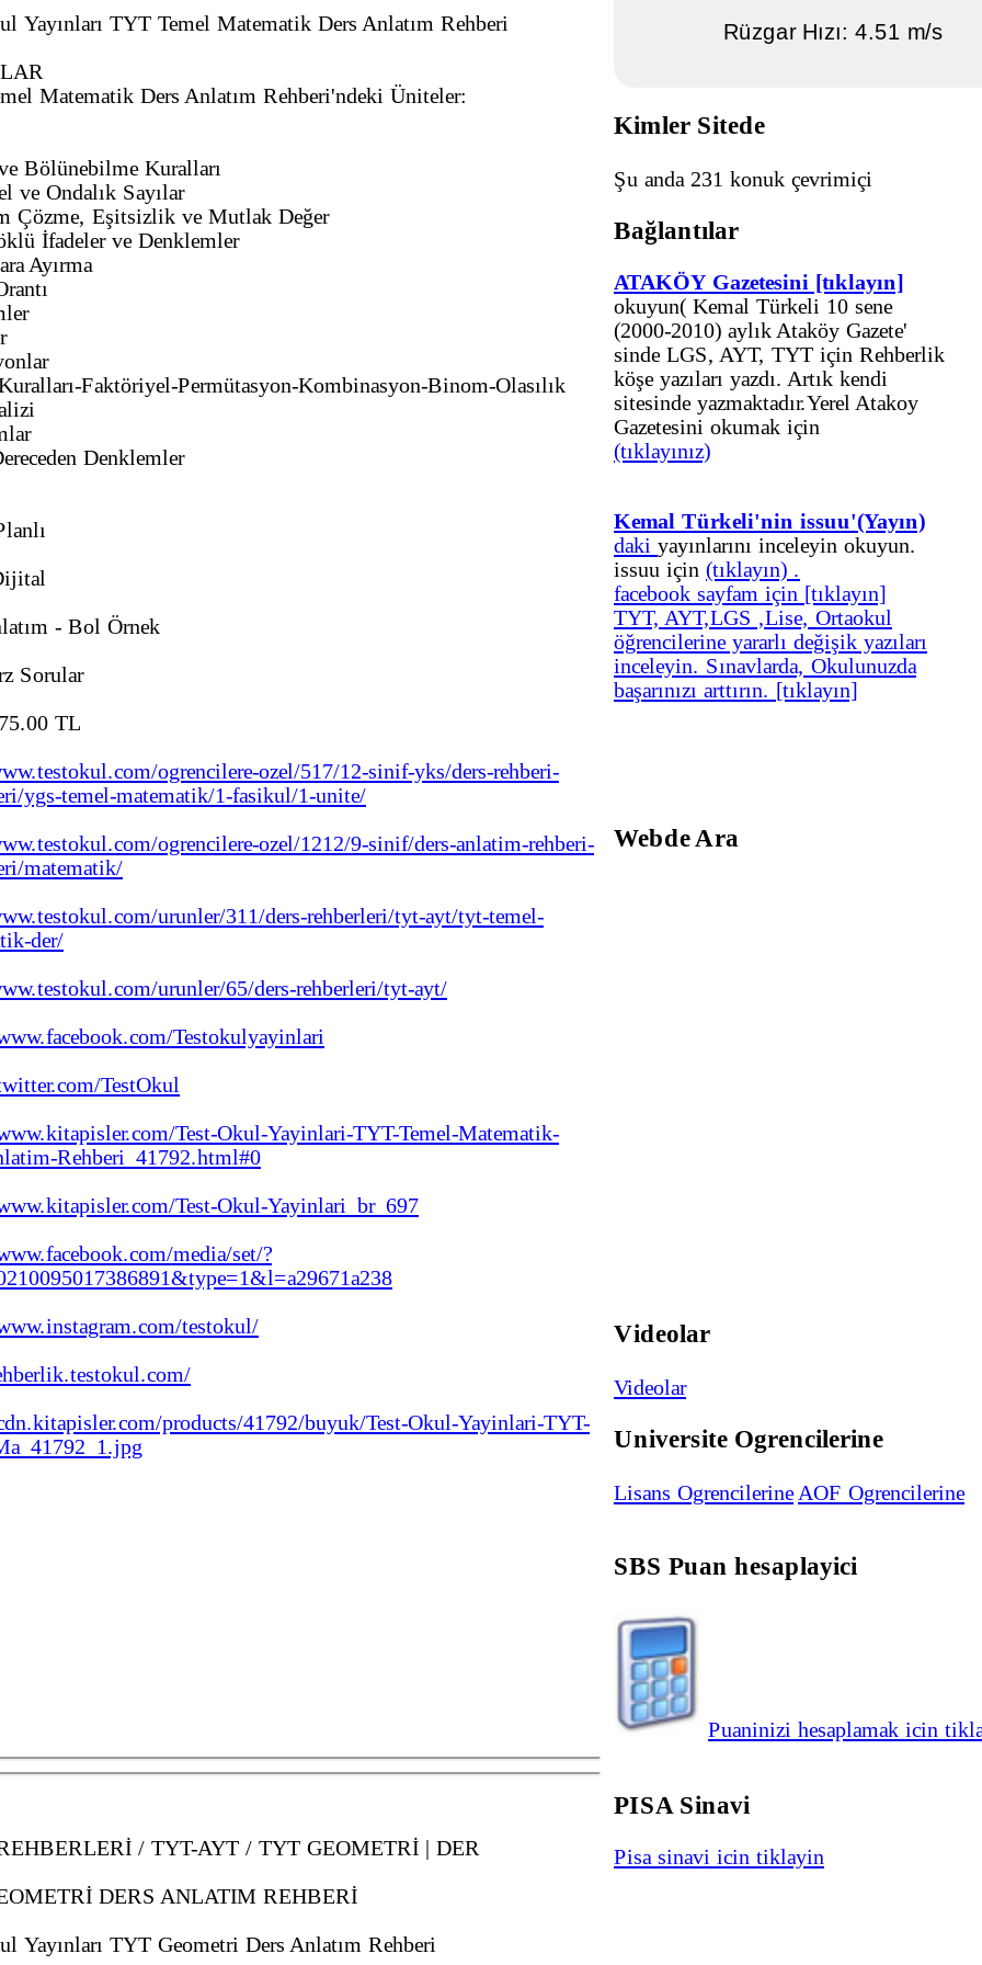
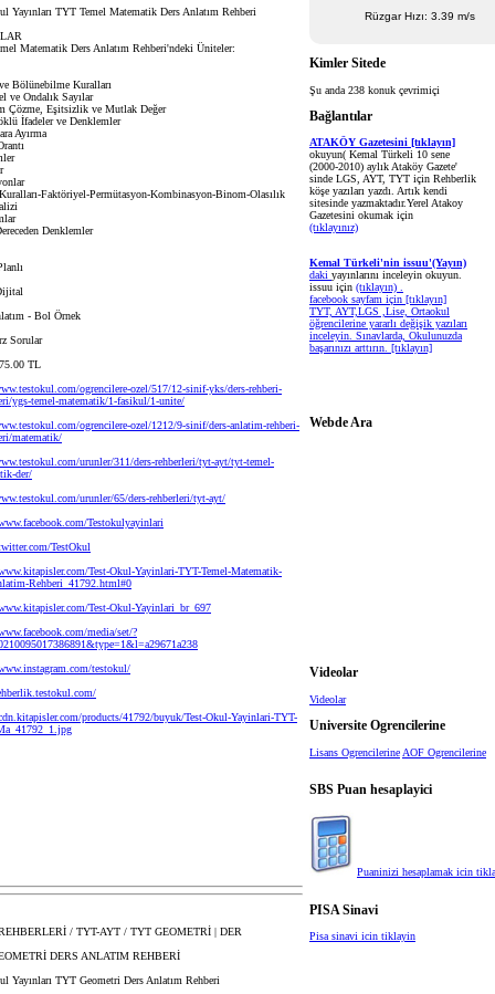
- Rüzgar Hızı: 4.51 m/s
+ Rüzgar Hızı: 3.39 m/s

- Şu anda 231 konuk çevrimiçi
+ Şu anda 238 konuk çevrimiçi
